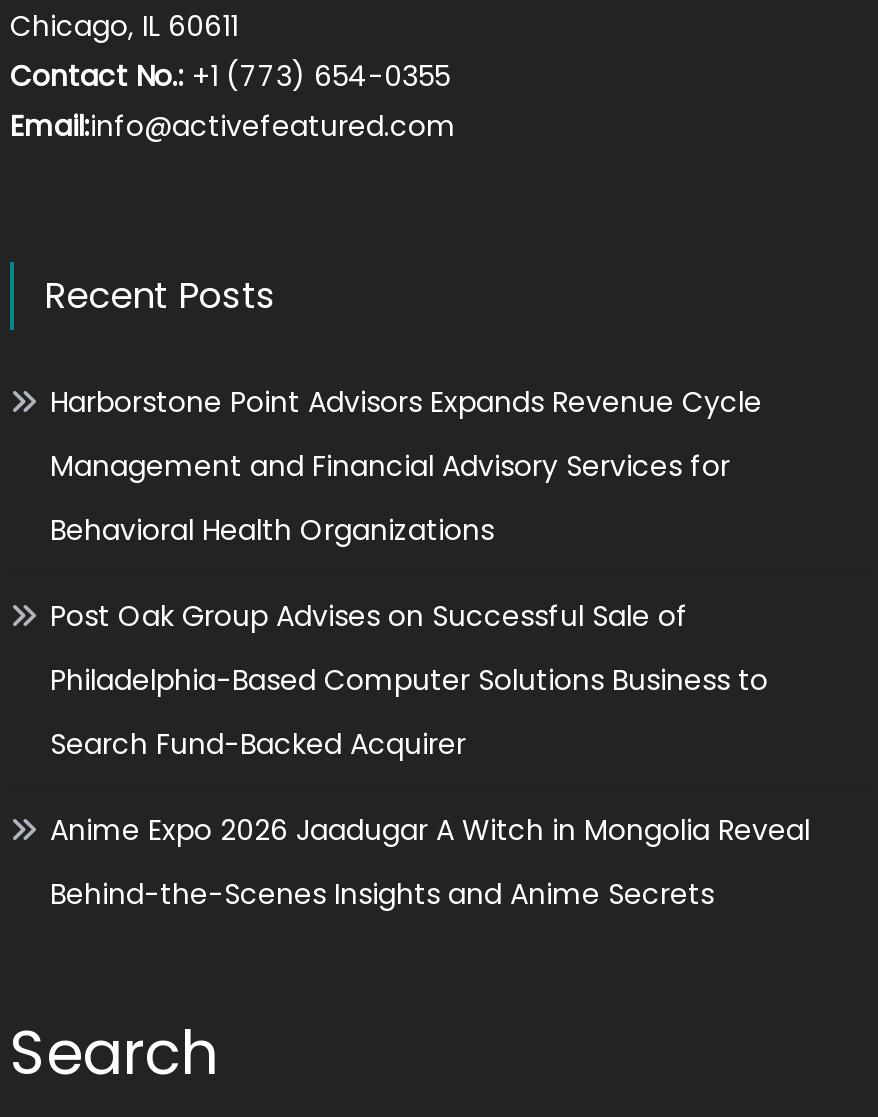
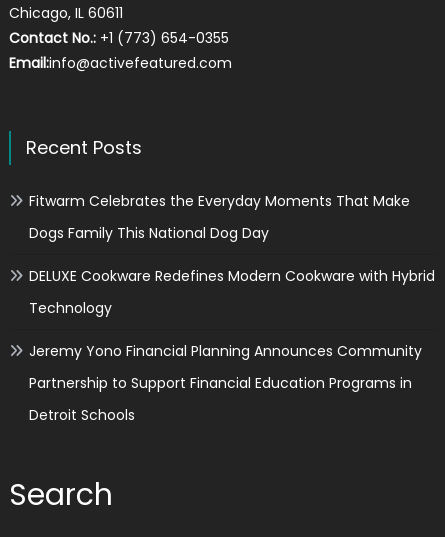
- Harborstone Point Advisors Expands Revenue Cycle
- Management and Financial Advisory Services for
- Behavioral Health Organizations
- Post Oak Group Advises on Successful Sale of
- Philadelphia-Based Computer Solutions Business to
- Search Fund-Backed Acquirer
- Anime Expo 2026 Jaadugar A Witch in Mongolia Reveal
- Behind-the-Scenes Insights and Anime Secrets
+ Fitwarm Celebrates the Everyday Moments That Make
+ Dogs Family This National Dog Day
+ DELUXE Cookware Redefines Modern Cookware with Hybrid
+ Technology
+ Jeremy Yono Financial Planning Announces Community
+ Partnership to Support Financial Education Programs in
+ Detroit Schools
